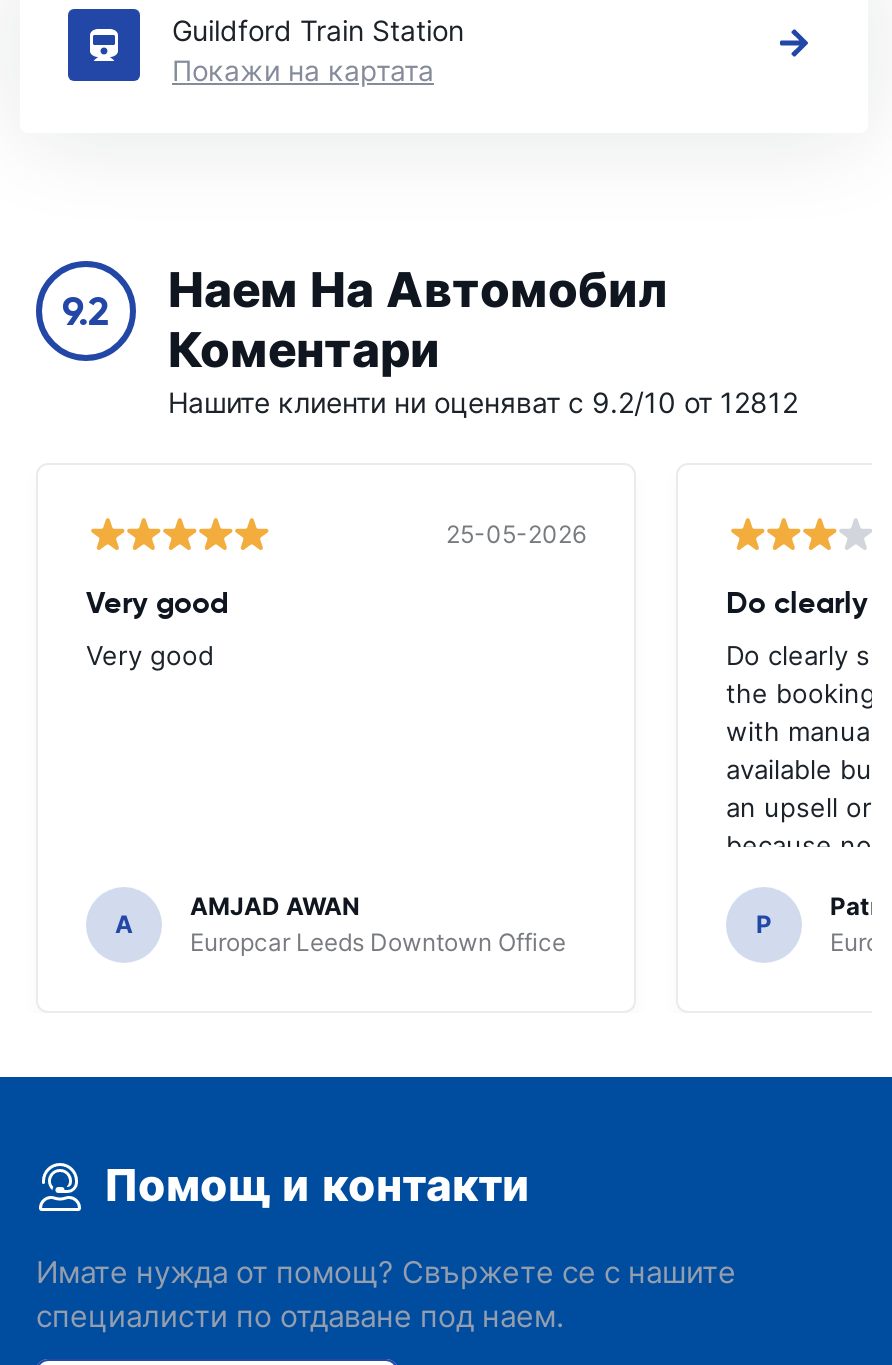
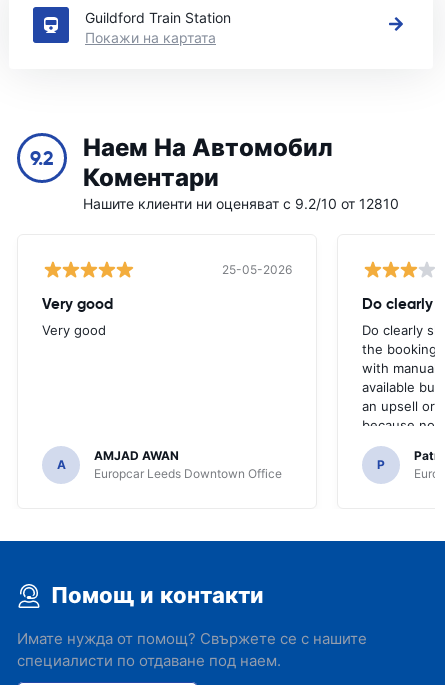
- Нашите клиенти ни оценяват с 9.2/10 от 12812
+ Нашите клиенти ни оценяват с 9.2/10 от 12810
